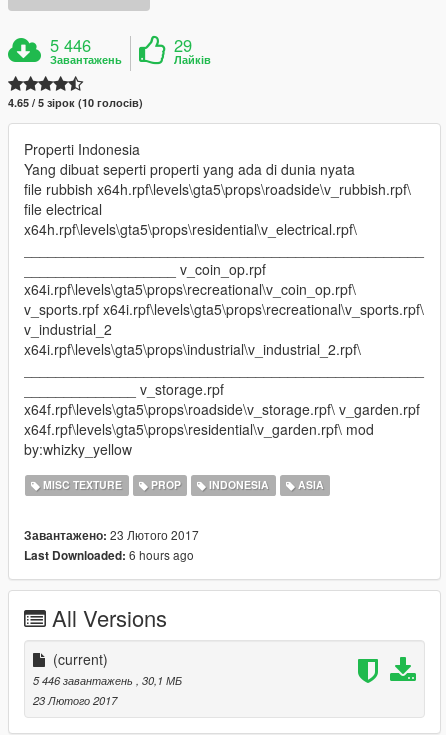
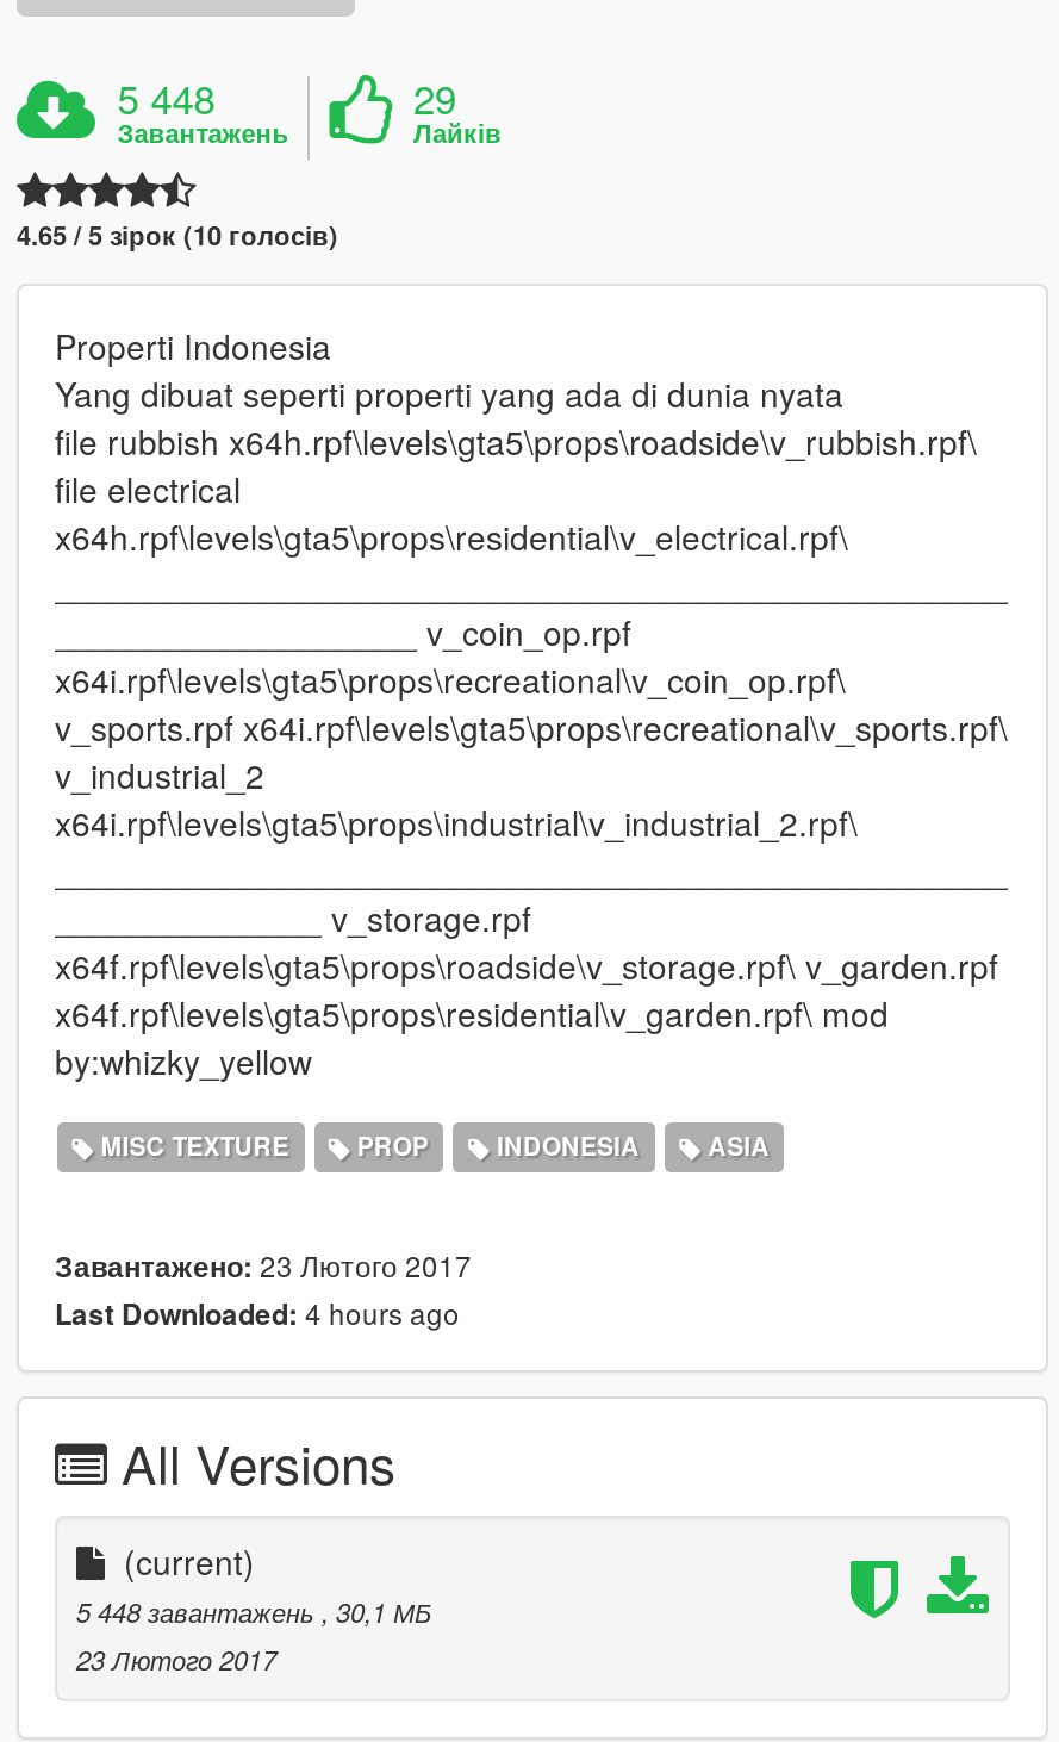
- 5 446
+ 5 448

- Last Downloaded: 6 hours ago
+ Last Downloaded: 4 hours ago

- 5 446 завантажень, 30,1 МБ
+ 5 448 завантажень, 30,1 МБ
